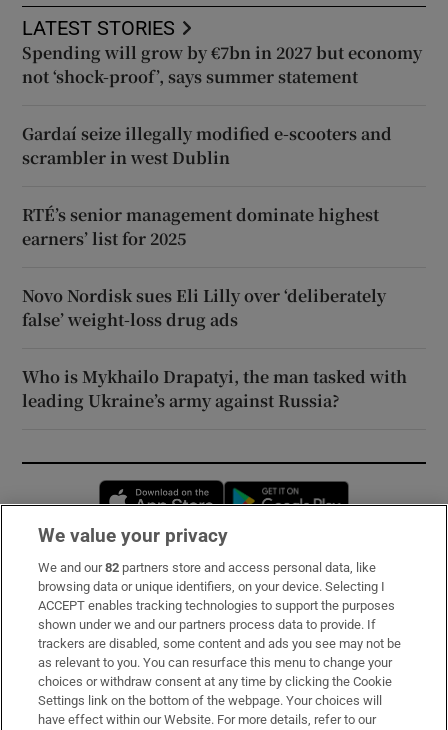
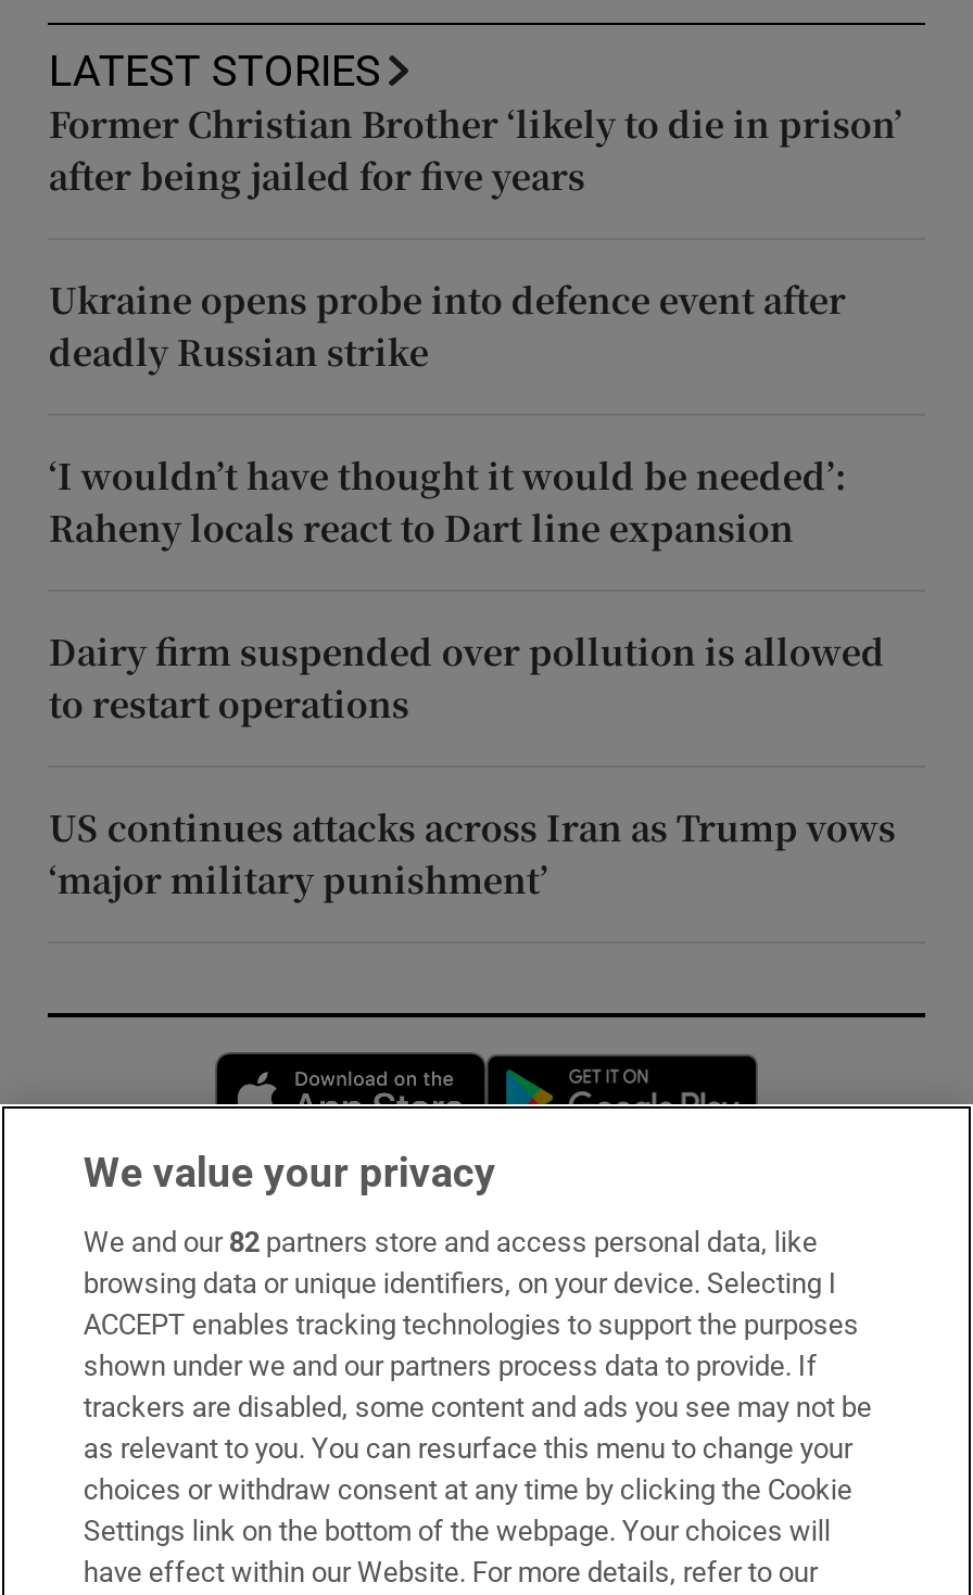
- Spending will grow by €7bn in 2027 but economy
- not ‘shock-proof’, says summer statement
+ Former Christian Brother ‘likely to die in prison’
+ after being jailed for five years

- Gardaí seize illegally modified e-scooters and
- scrambler in west Dublin
+ Ukraine opens probe into defence event after
+ deadly Russian strike

- RTÉ’s senior management dominate highest
- earners’ list for 2025
+ ‘I wouldn’t have thought it would be needed’:
+ Raheny locals react to Dart line expansion

- Novo Nordisk sues Eli Lilly over ‘deliberately
- false’ weight-loss drug ads
+ Dairy firm suspended over pollution is allowed
+ to restart operations

- Who is Mykhailo Drapatyi, the man tasked with
- leading Ukraine’s army against Russia?
+ US continues attacks across Iran as Trump vows
+ ‘major military punishment’
